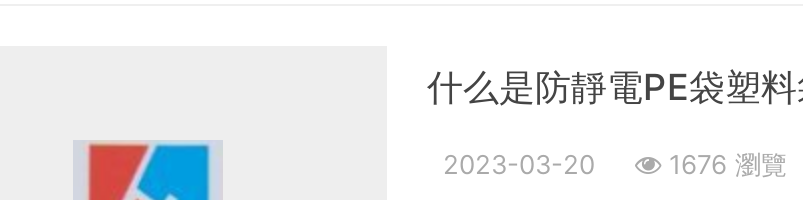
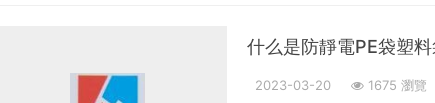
- 1676 瀏覽
+ 1675 瀏覽
